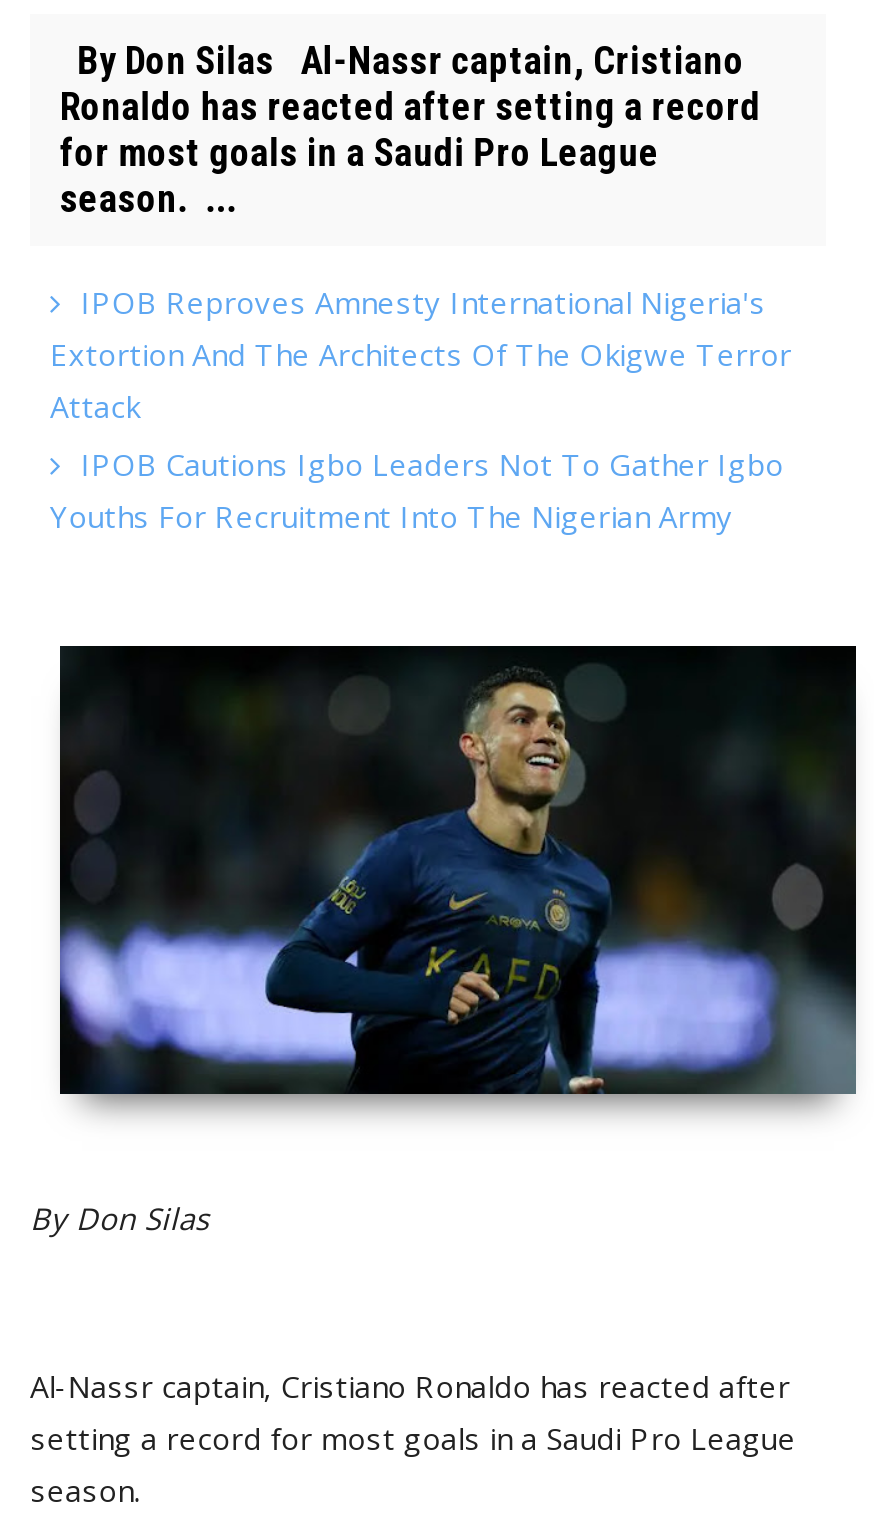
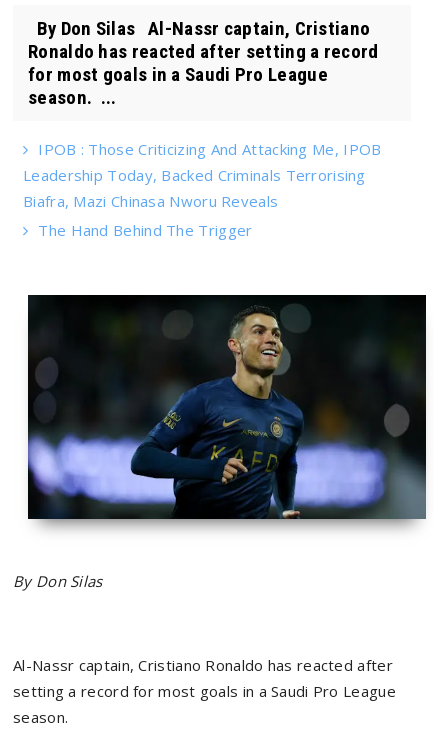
- IPOB Reproves Amnesty International Nigeria's
- Extortion And The Architects Of The Okigwe Terror
- Attack
- IPOB Cautions Igbo Leaders Not To Gather Igbo
- Youths For Recruitment Into The Nigerian Army
+ IPOB : Those Criticizing And Attacking Me, IPOB
+ Leadership Today, Backed Criminals Terrorising
+ Biafra, Mazi Chinasa Nworu Reveals
+ The Hand Behind The Trigger
